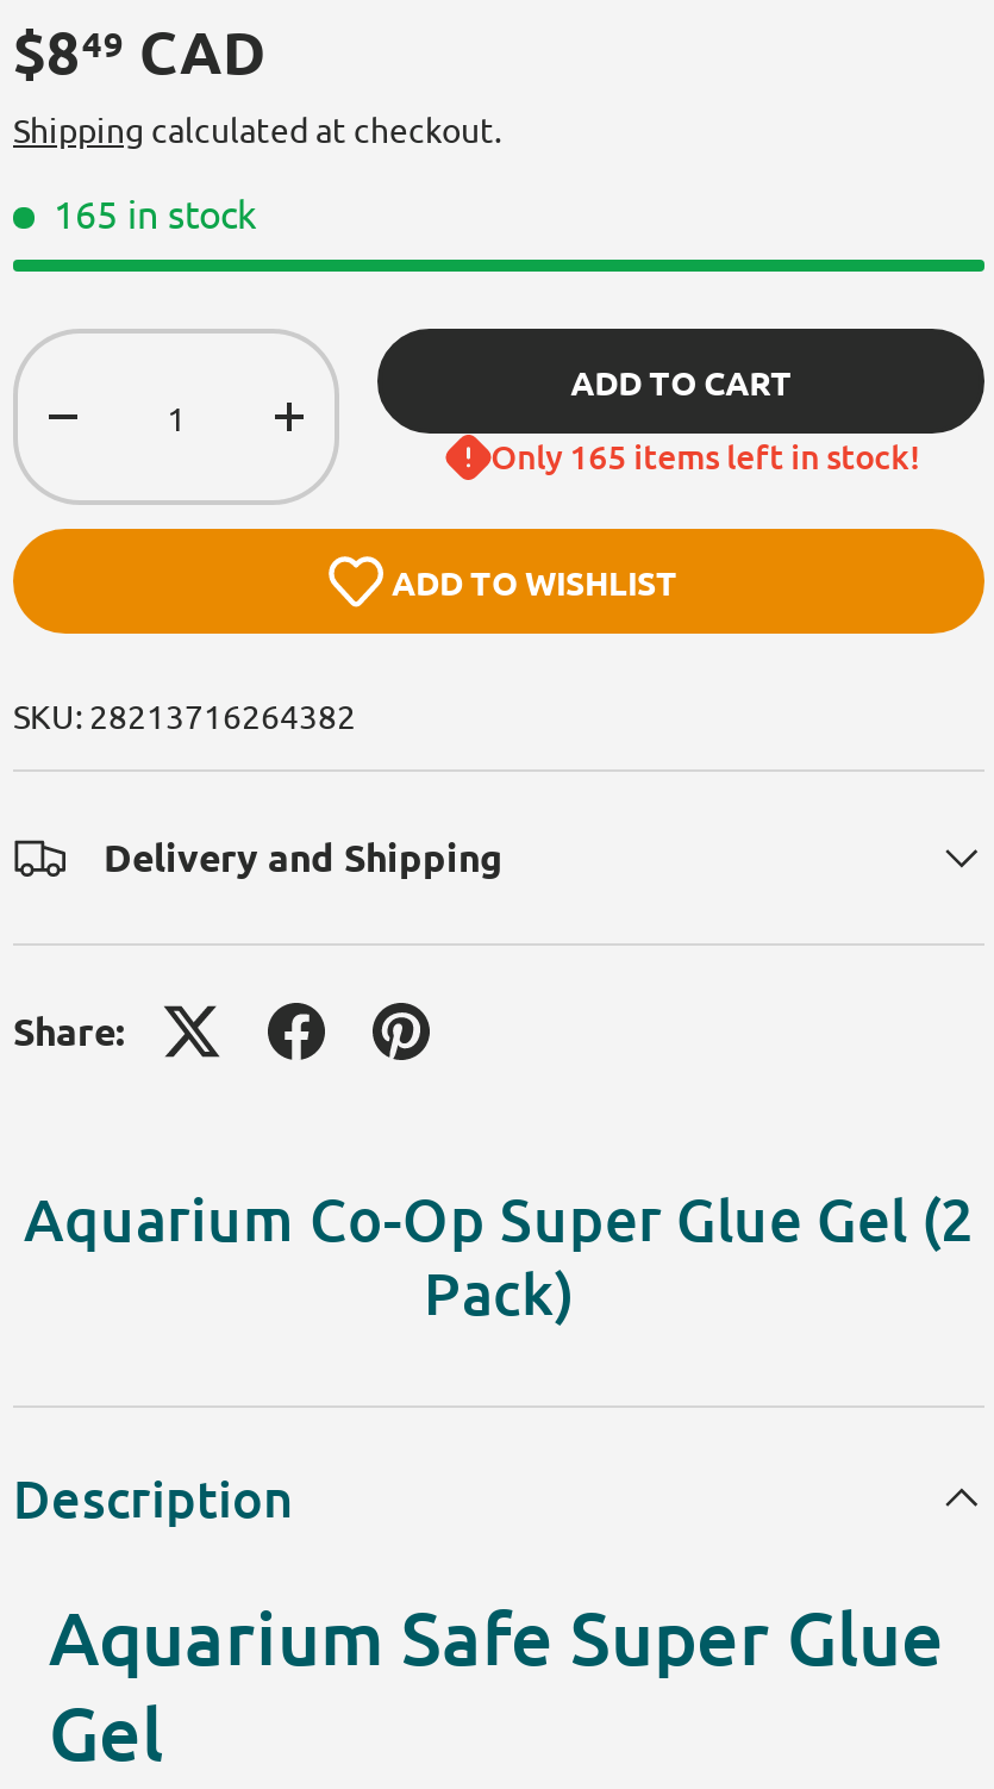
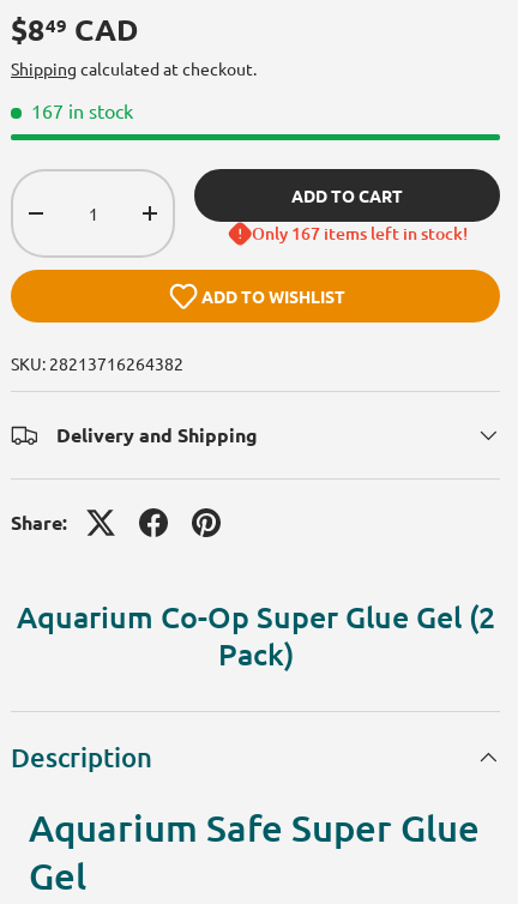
- 165 in stock
+ 167 in stock

- Only 165 items left in stock!
+ Only 167 items left in stock!
